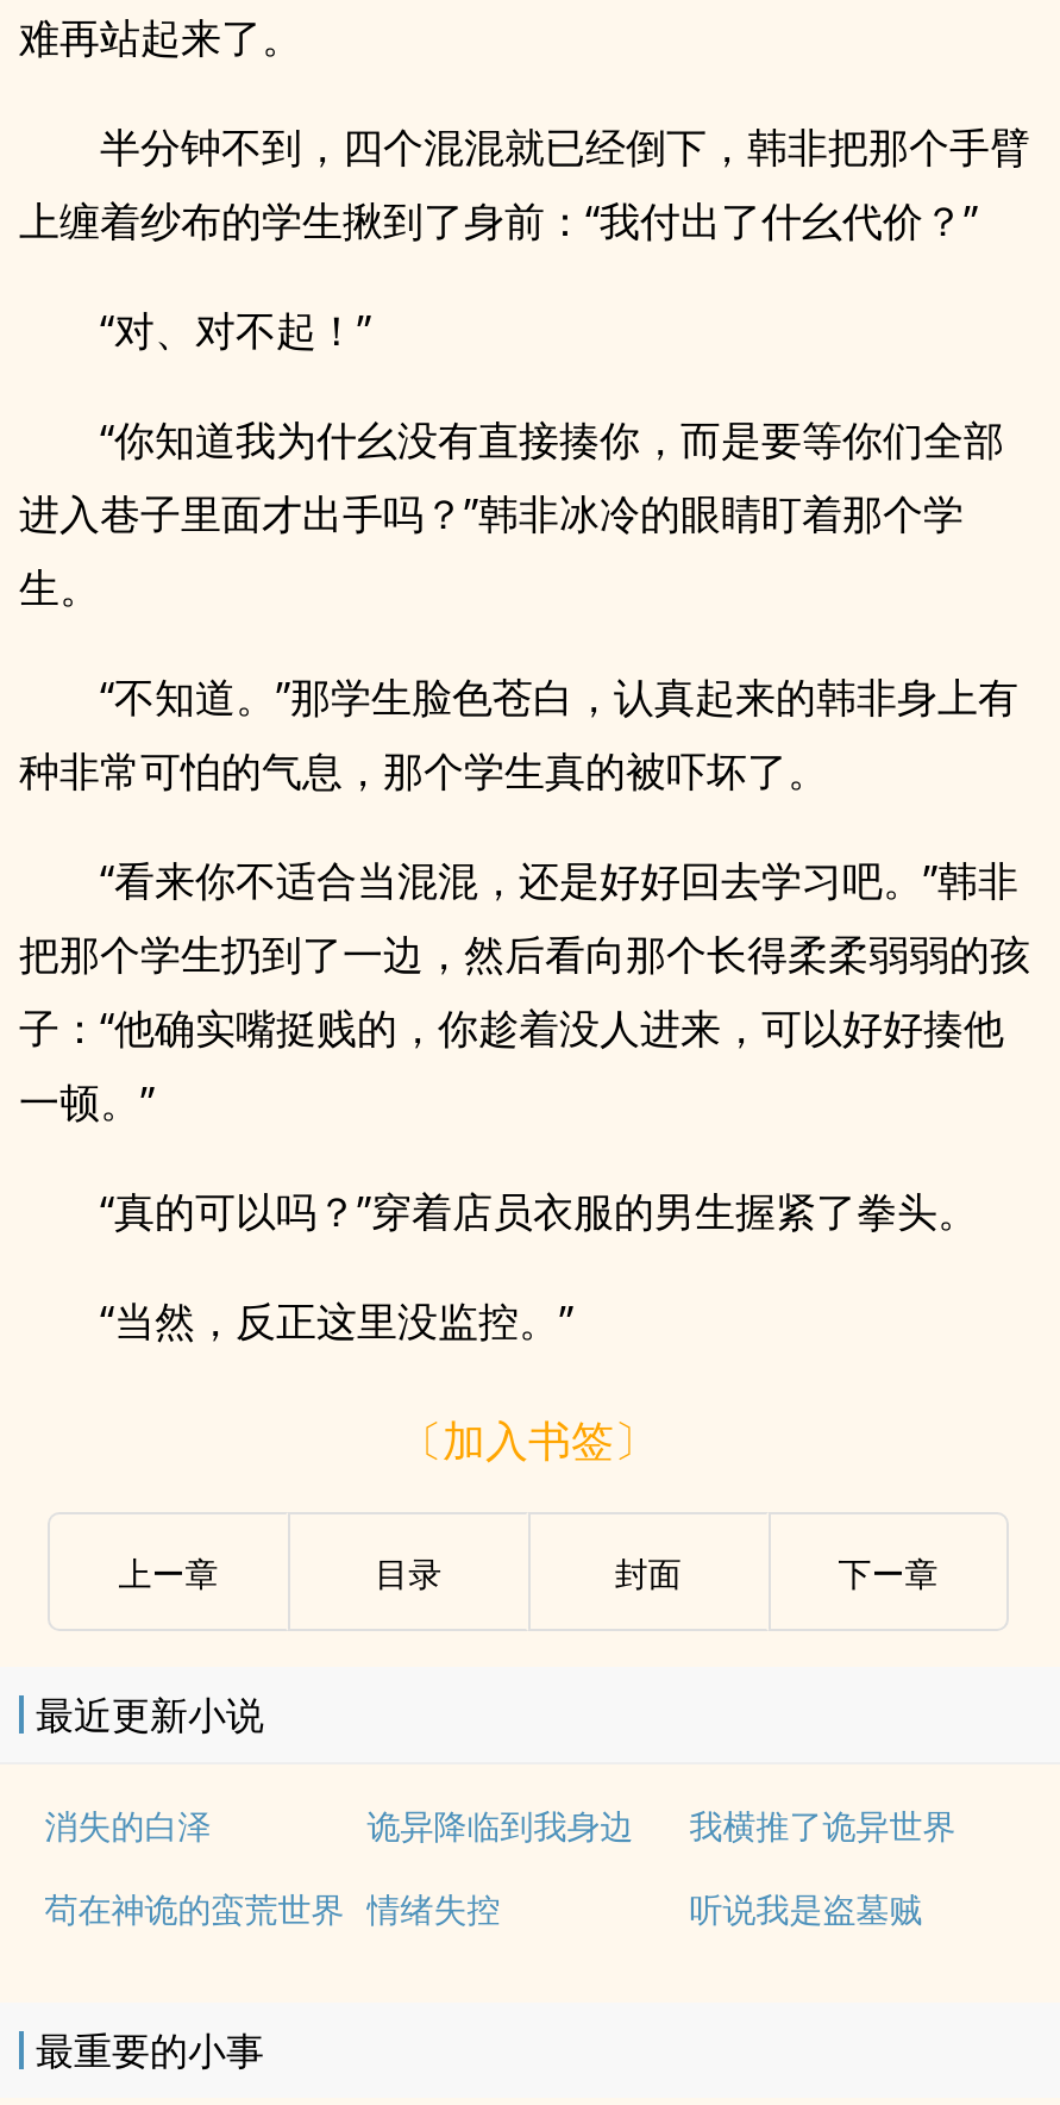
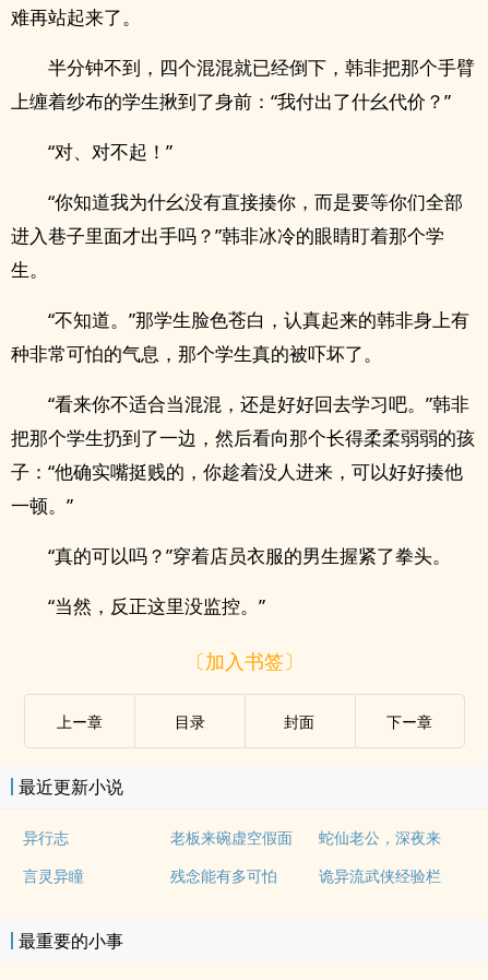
- 消失的白泽
- 诡异降临到我身边
- 我横推了诡异世界
+ 异行志
+ 老板来碗虚空假面
+ 蛇仙老公，深夜来

- 苟在神诡的蛮荒世界 情绪失控
- 听说我是盗墓贼
+ 言灵异瞳
+ 残念能有多可怕
+ 诡异流武侠经验栏
